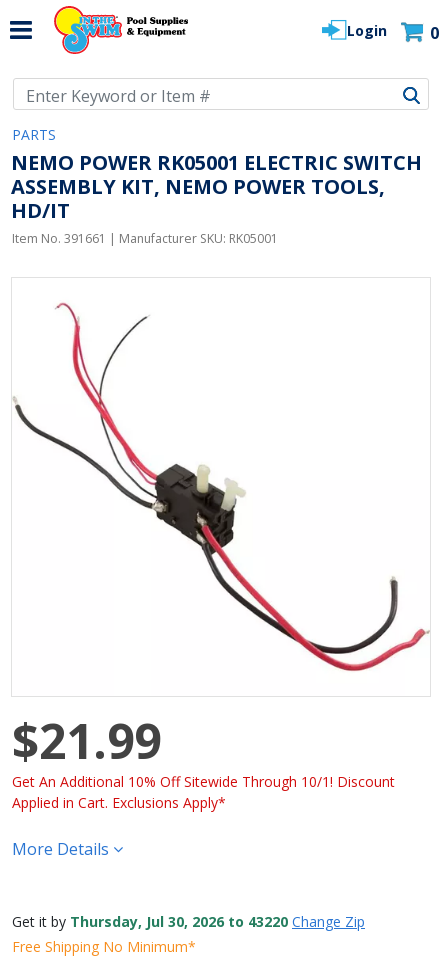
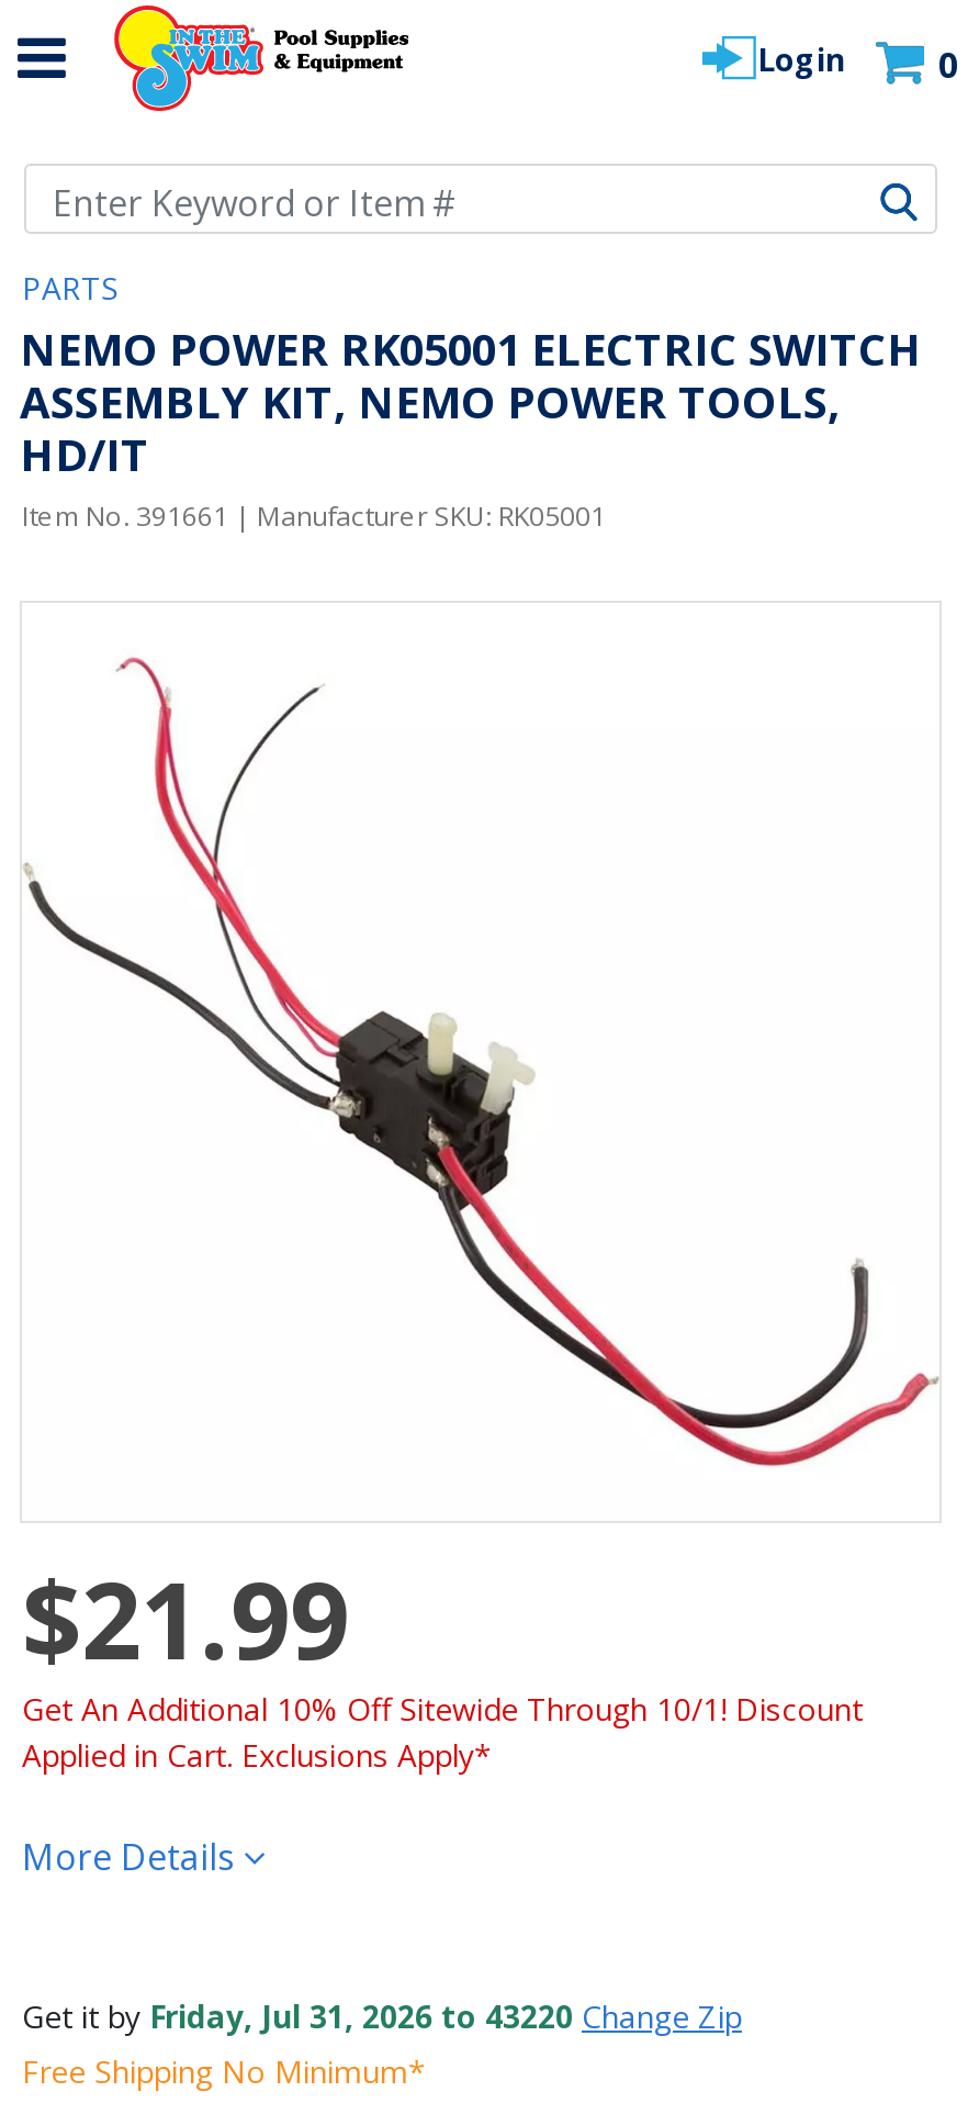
- Get it by Thursday, Jul 30, 2026 to 43220 Change Zip
+ Get it by Friday, Jul 31, 2026 to 43220 Change Zip
